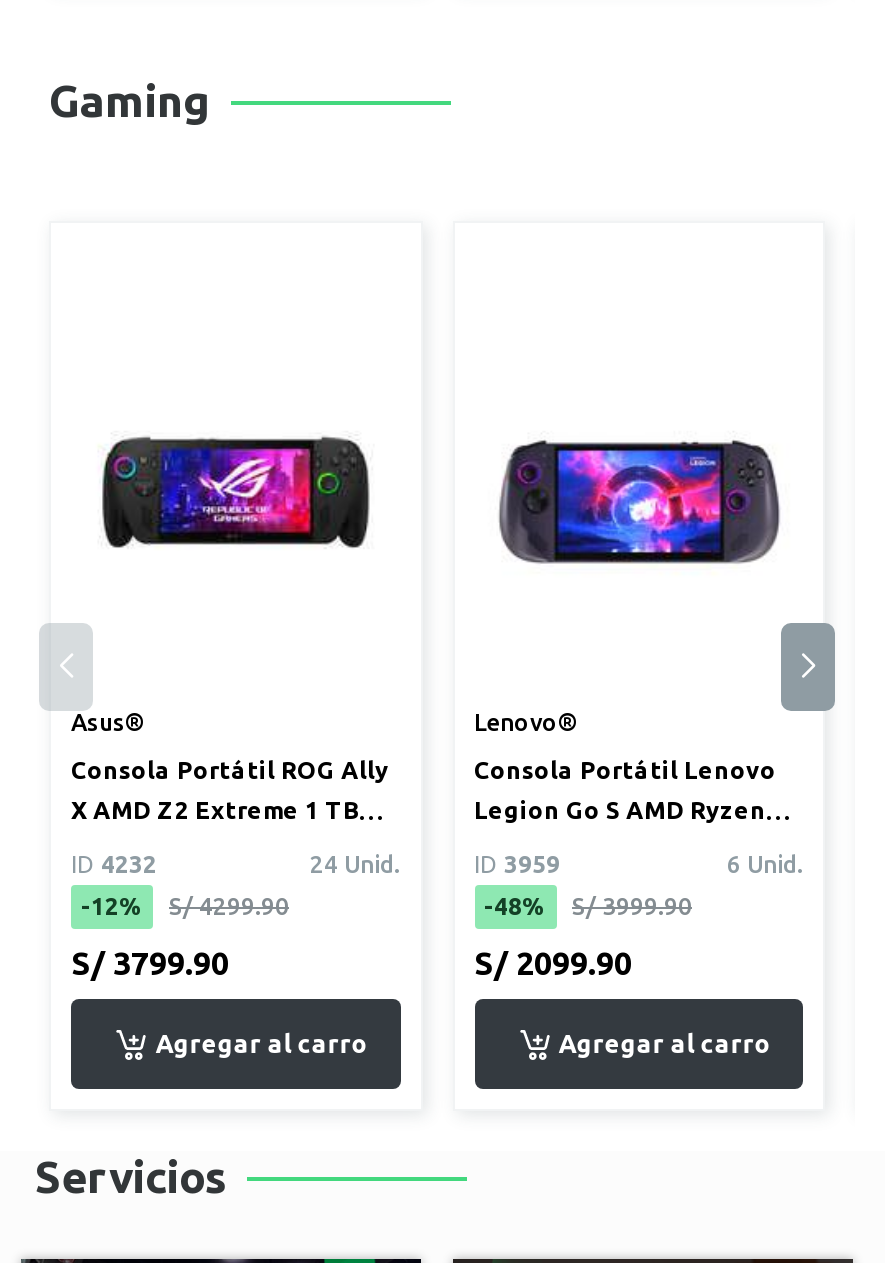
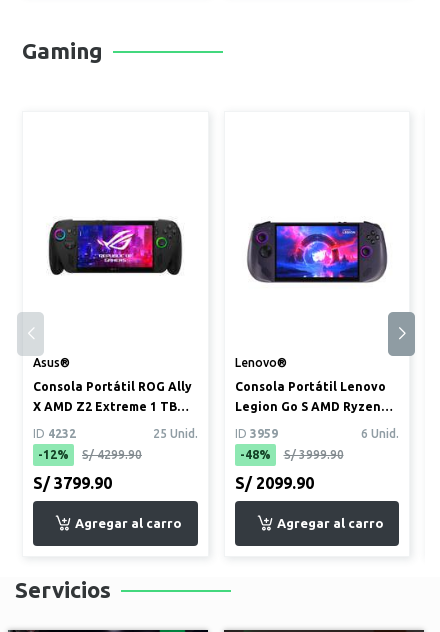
- 24 Unid.
+ 25 Unid.
